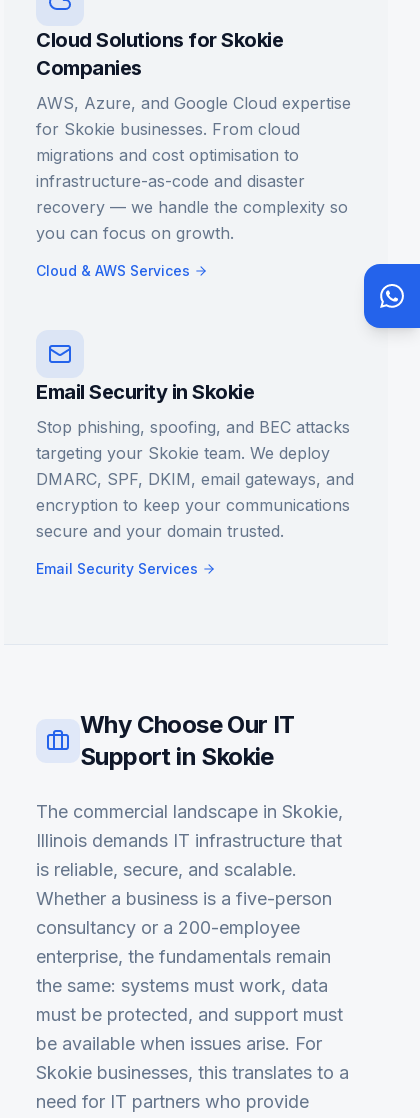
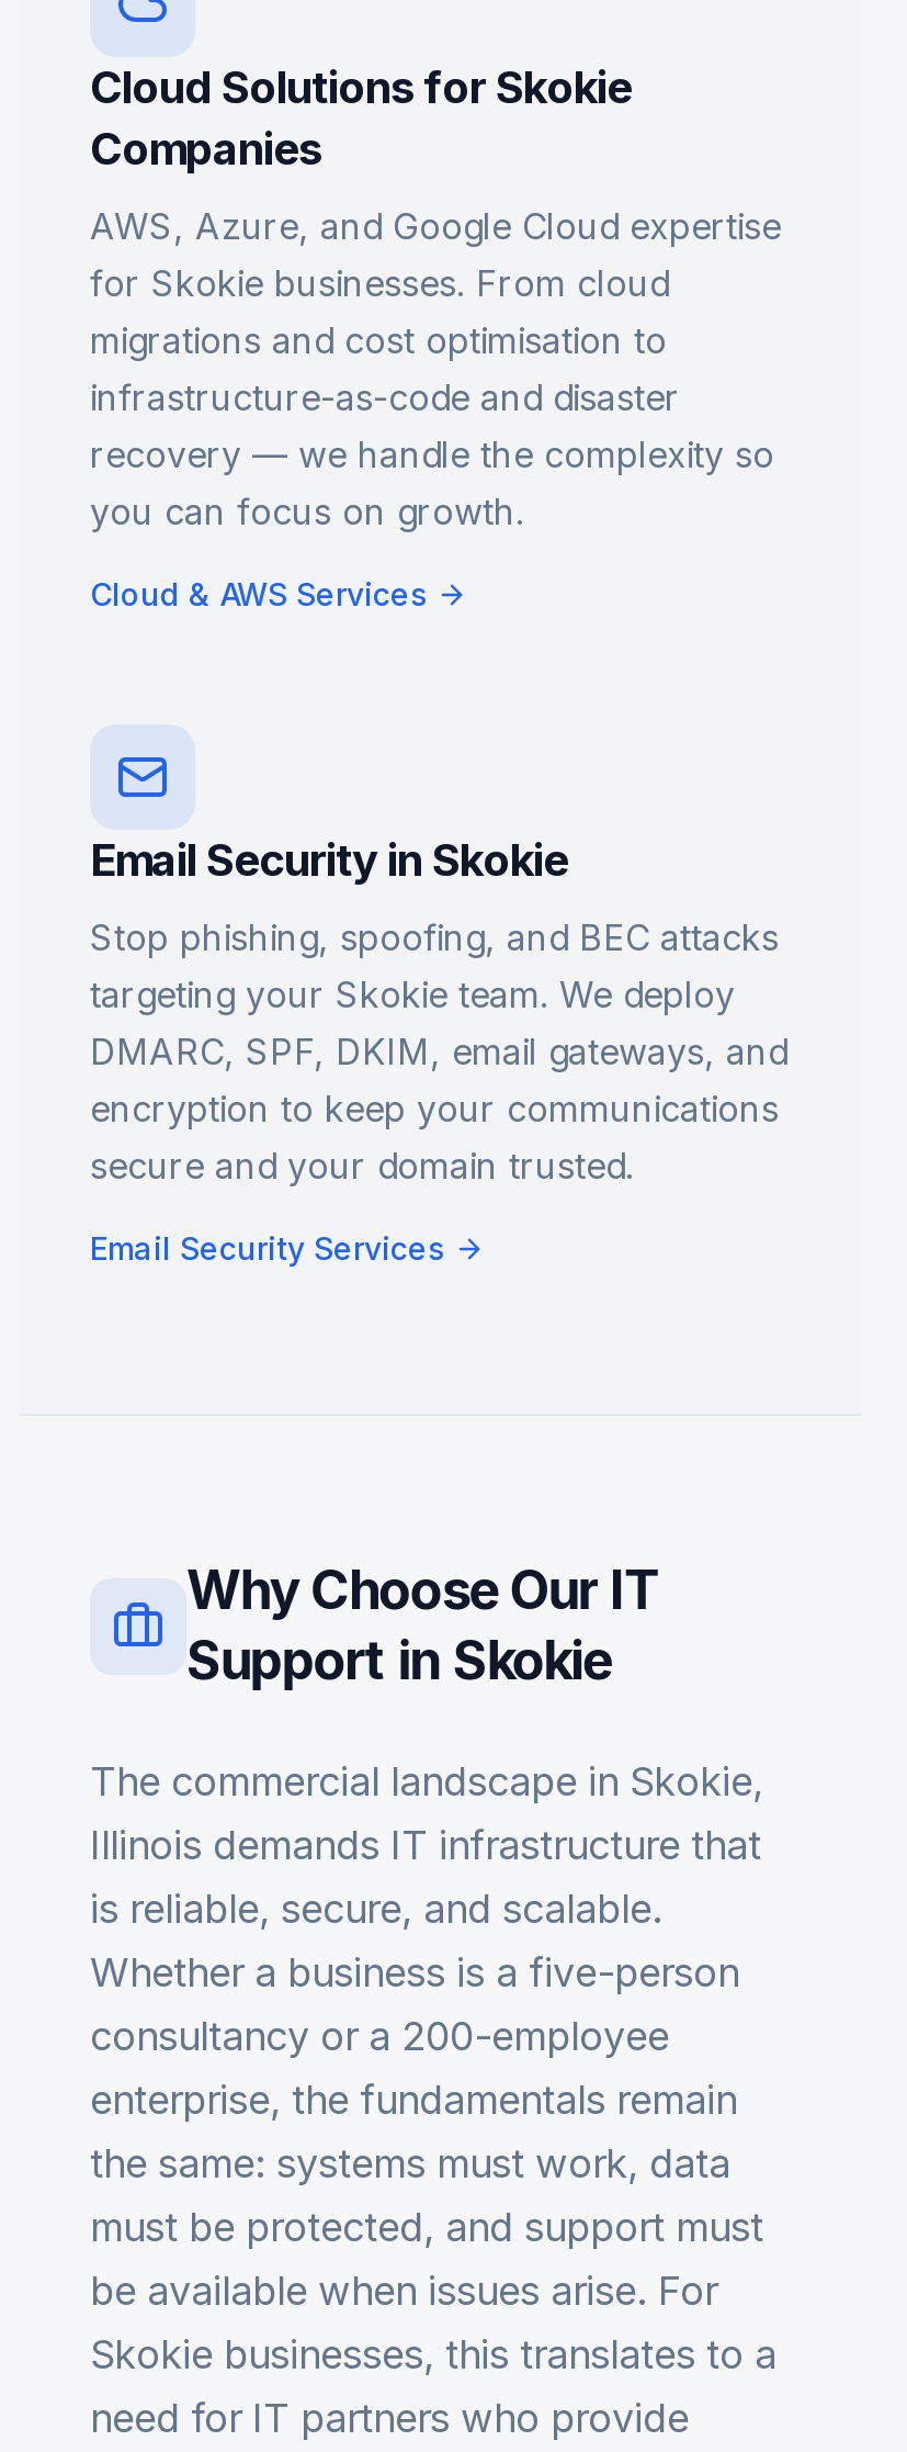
- [image]
